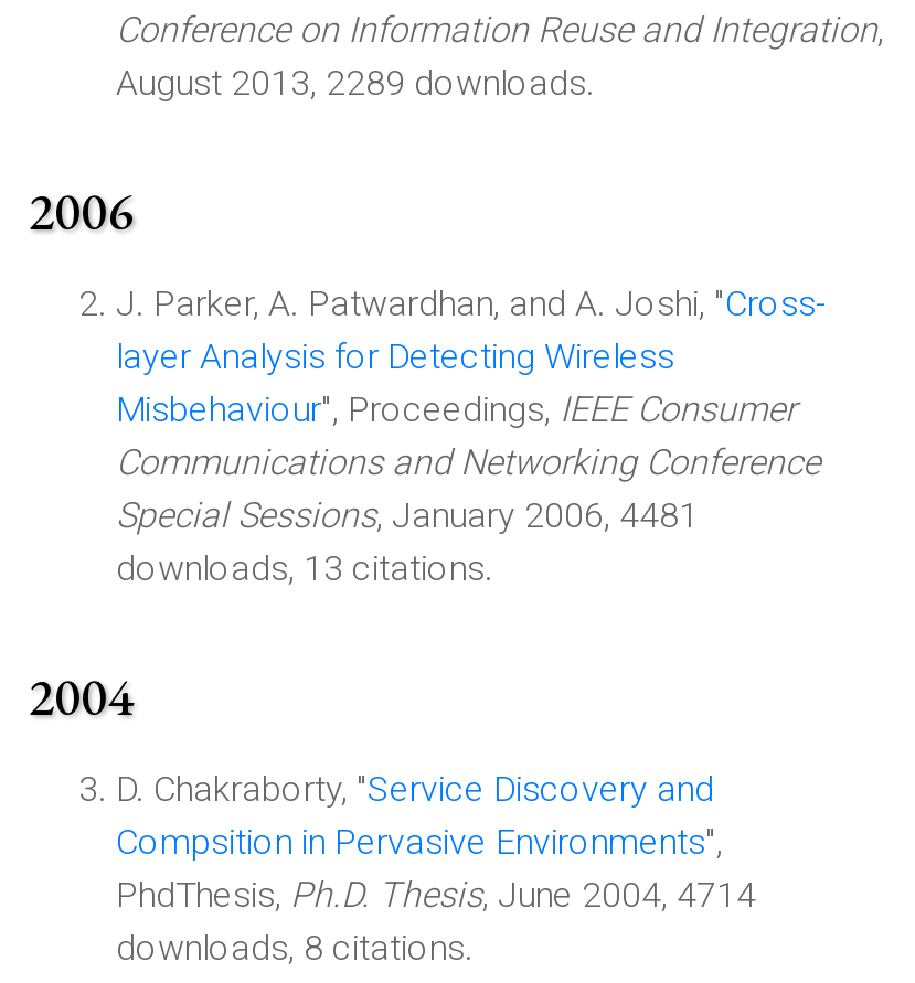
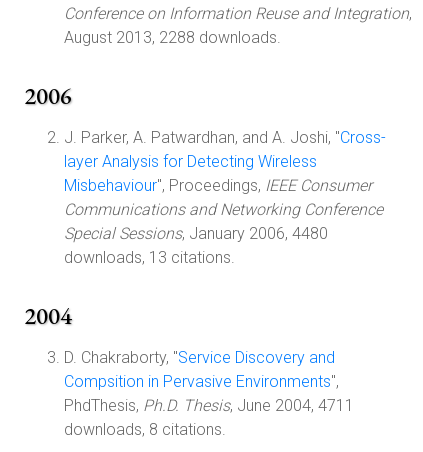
- August 2013, 2289 downloads.
+ August 2013, 2288 downloads.

- Special Sessions, January 2006, 4481
+ Special Sessions, January 2006, 4480

- PhdThesis, Ph.D. Thesis, June 2004, 4714
+ PhdThesis, Ph.D. Thesis, June 2004, 4711
